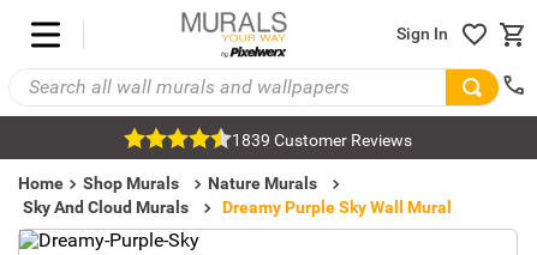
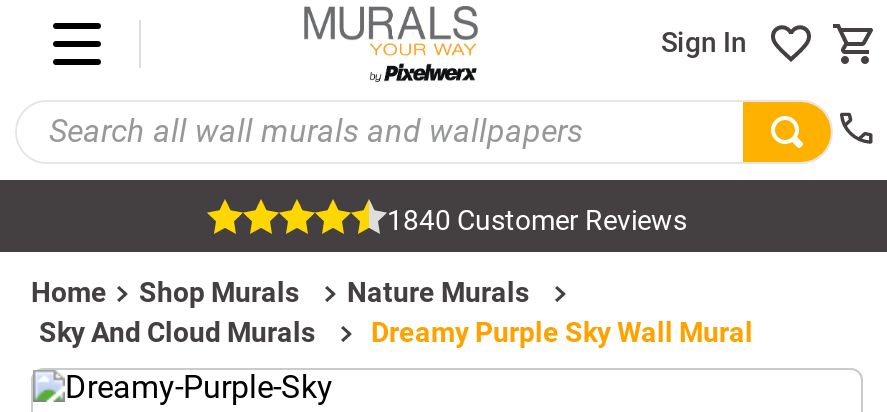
- 1839 Customer Reviews
+ 1840 Customer Reviews
